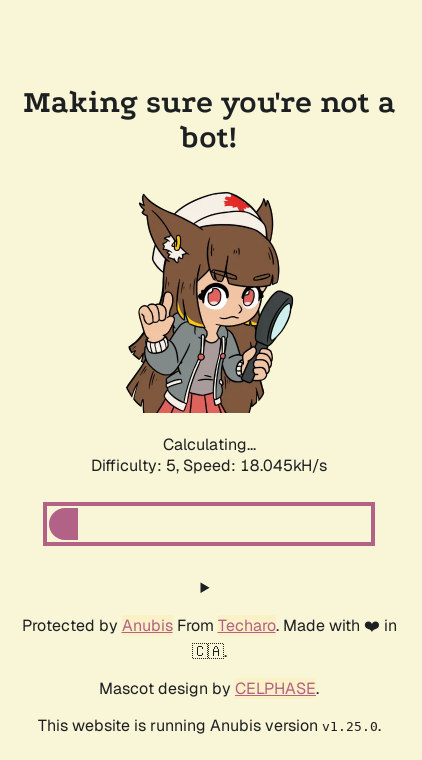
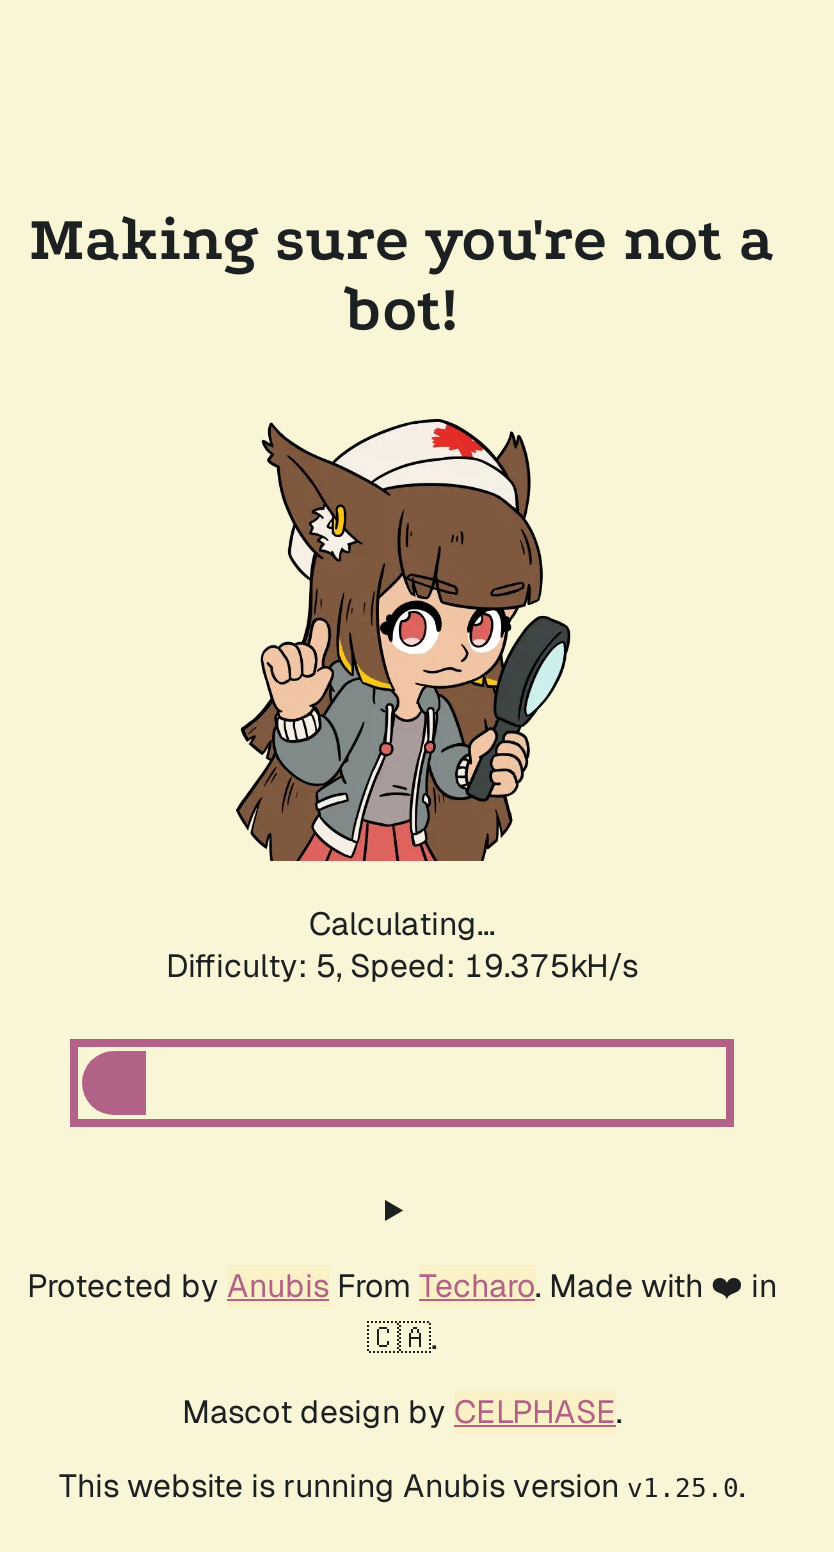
- Difficulty: 5, Speed: 18.045kH/s
+ Difficulty: 5, Speed: 19.375kH/s
